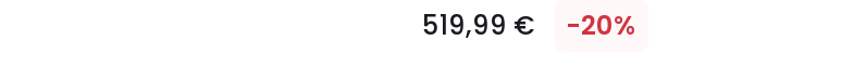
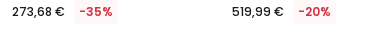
+ 273,68 €
+ -35%
